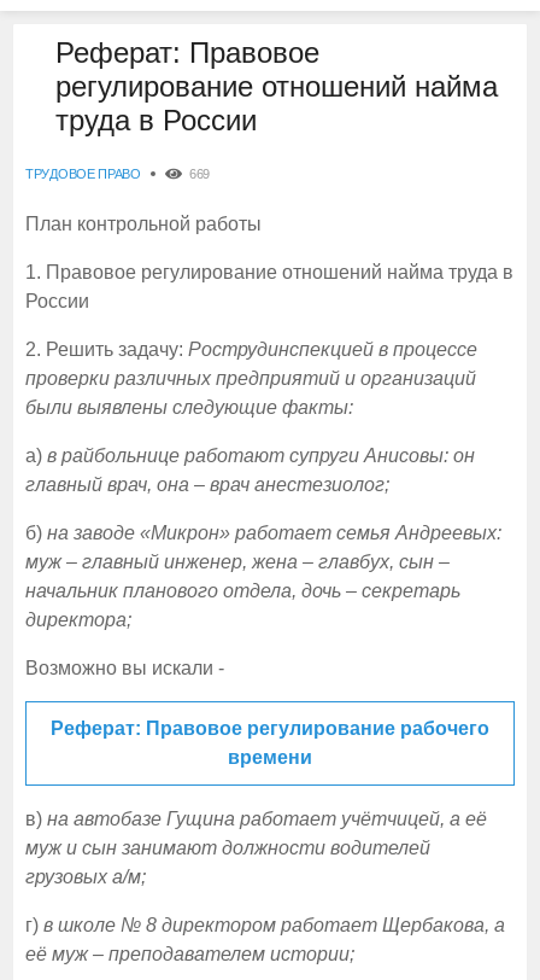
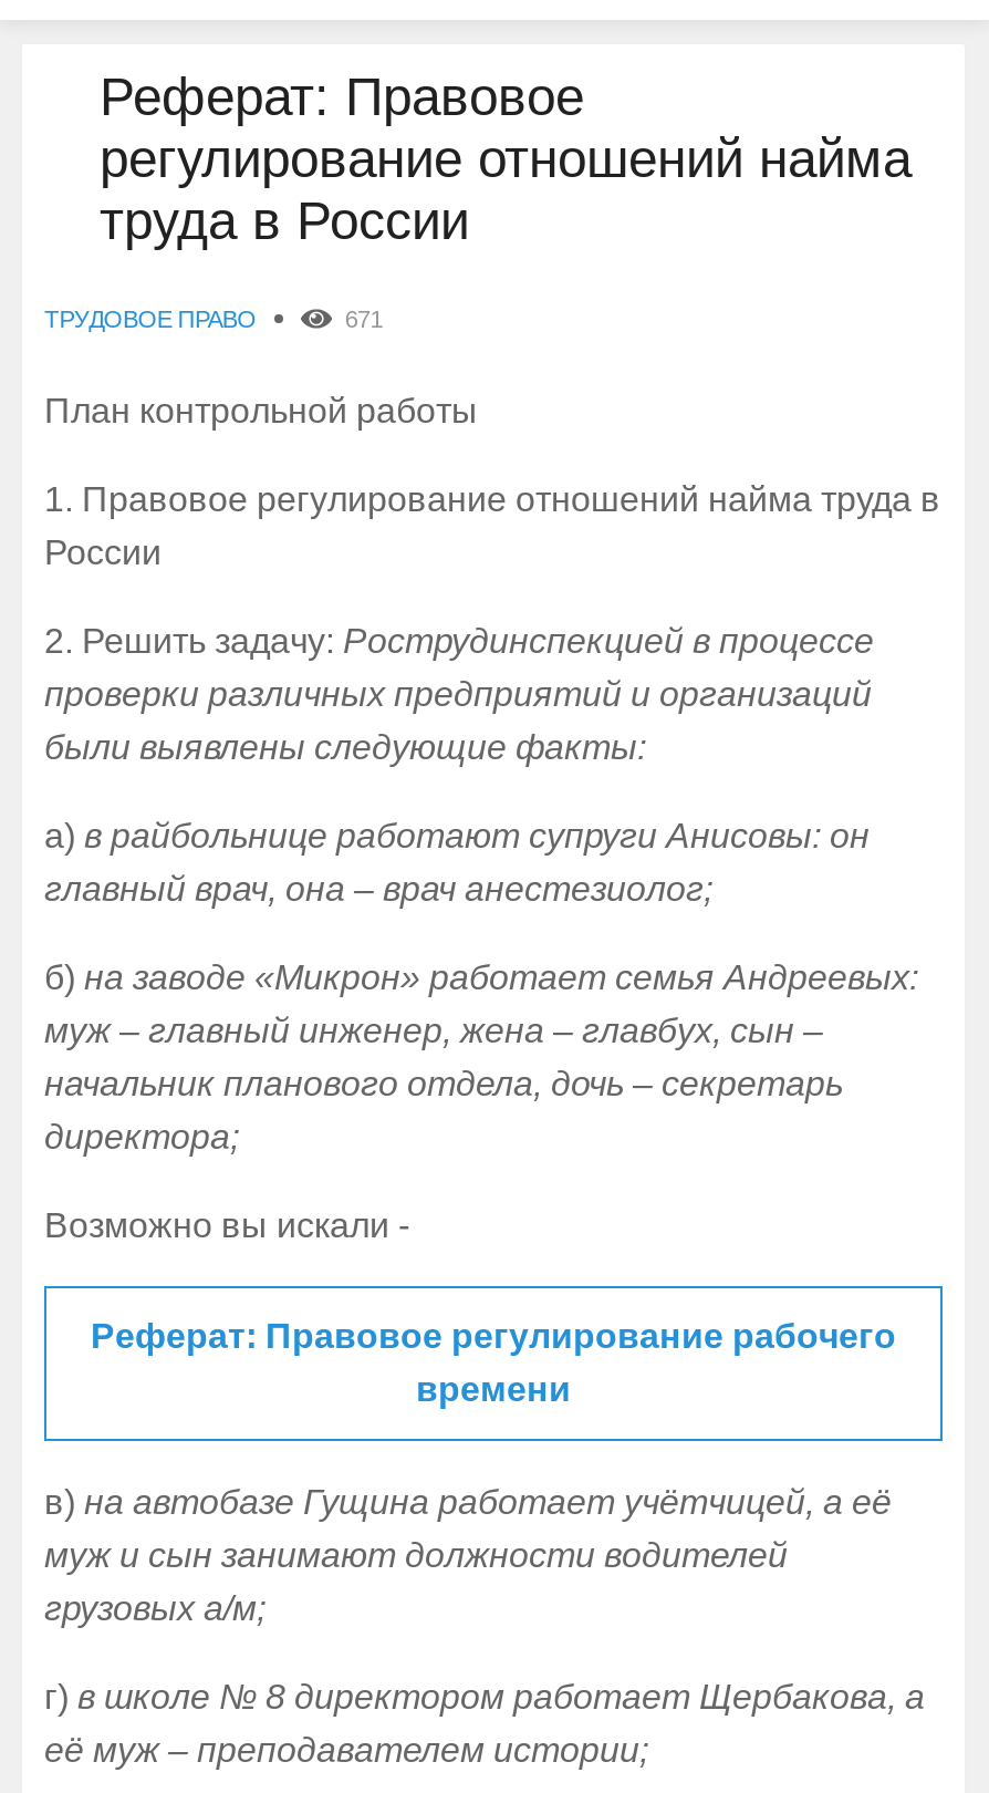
- 669
+ 671
